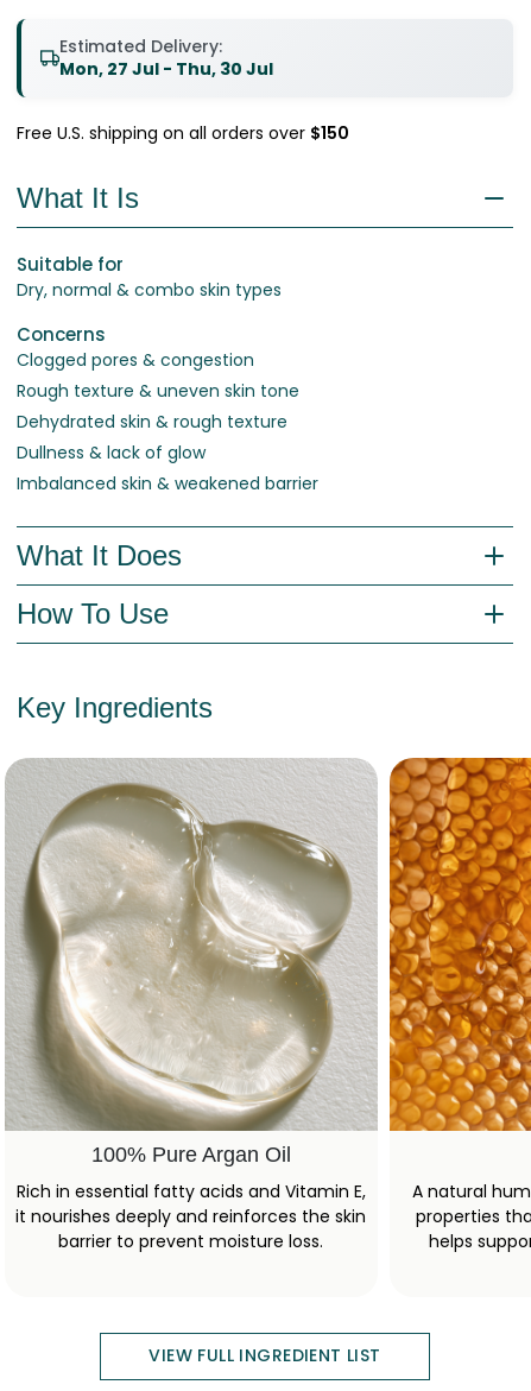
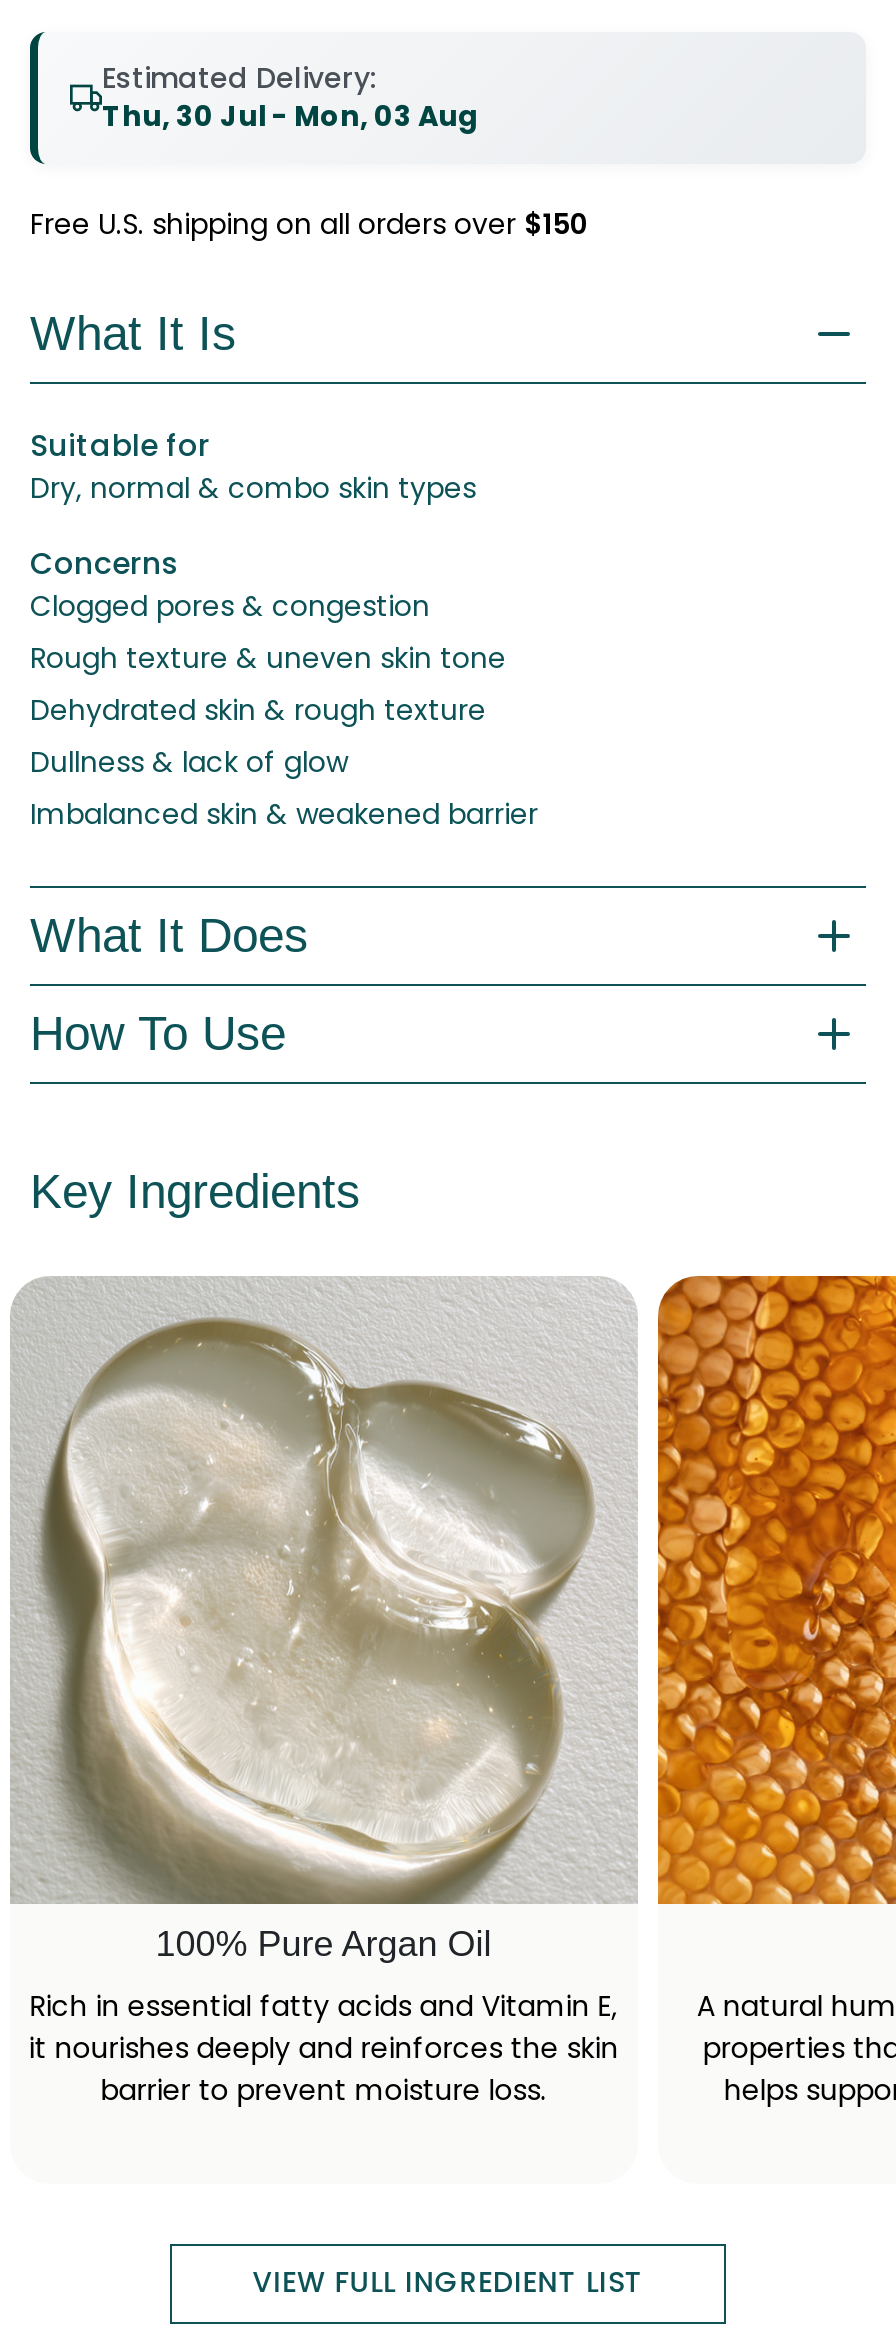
- Mon, 27 Jul - Thu, 30 Jul
+ Thu, 30 Jul - Mon, 03 Aug
